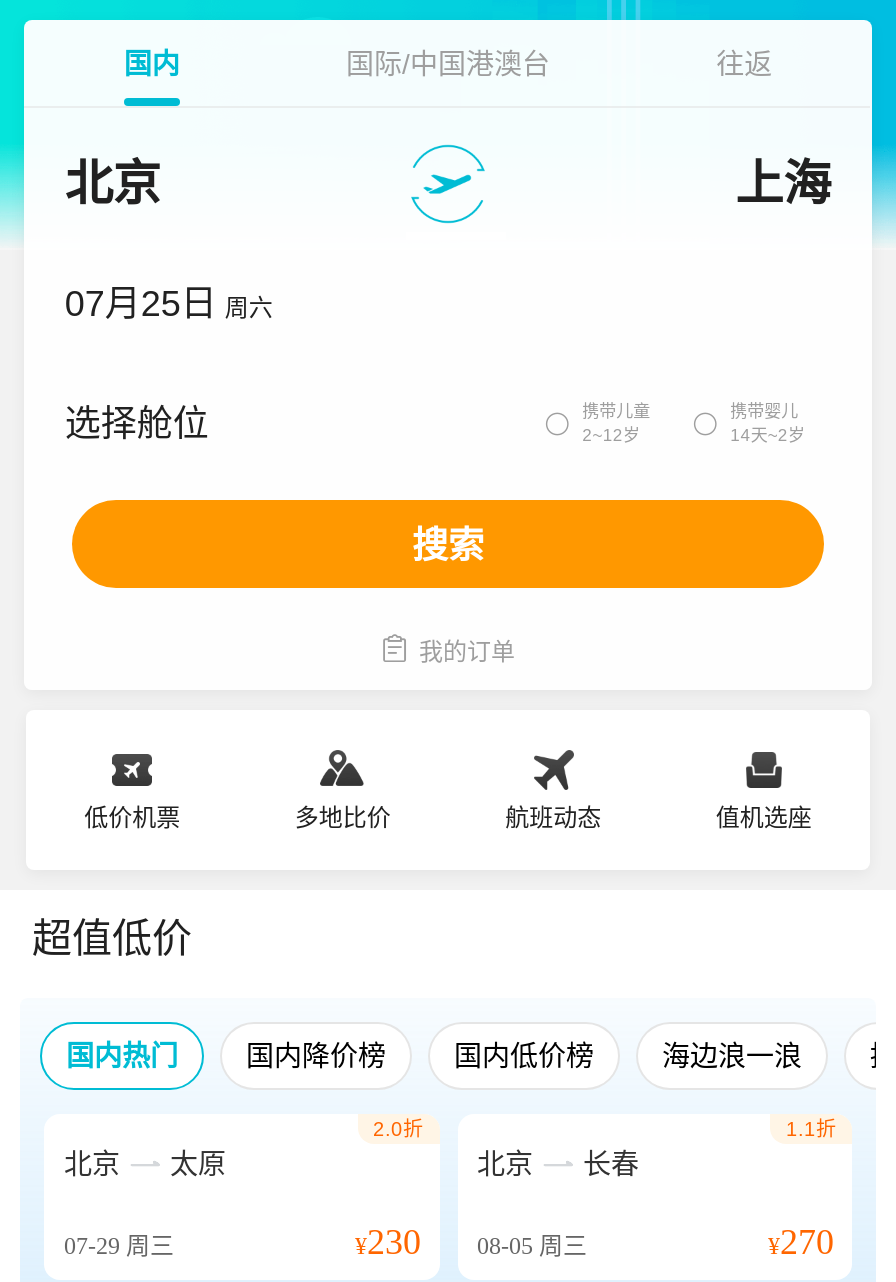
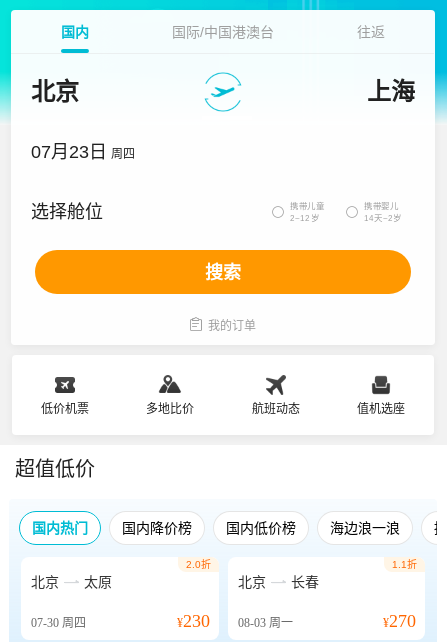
- 07月25日 周六
+ 07月23日 周四

- 07-29周三
+ 07-30周四

- ¥230 08-05周三
+ ¥230 08-03周一
